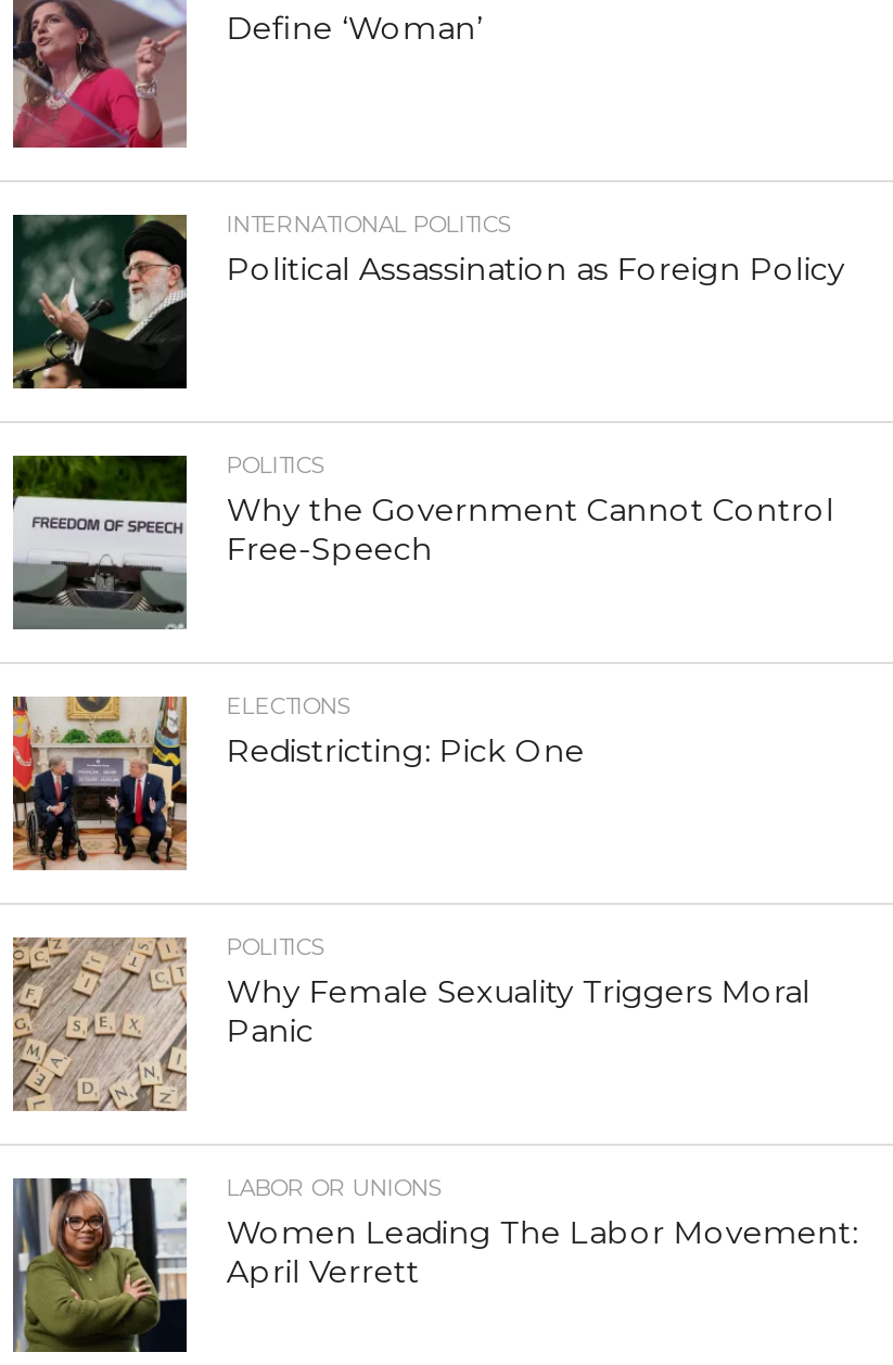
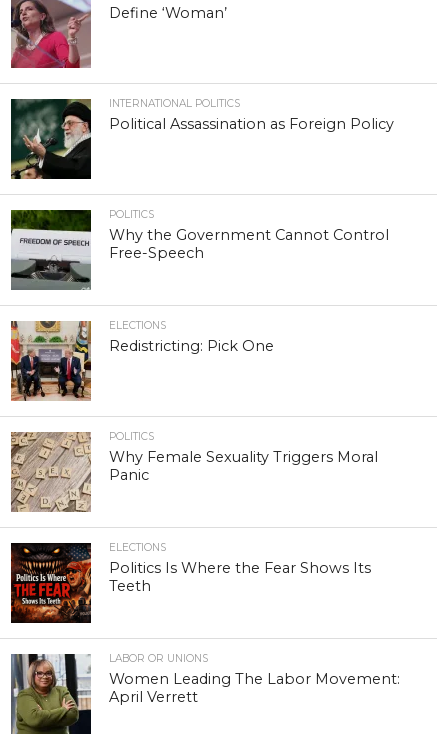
+ [image]
+ ELECTIONS
+ Politics Is Where the Fear Shows Its
+ Teeth
